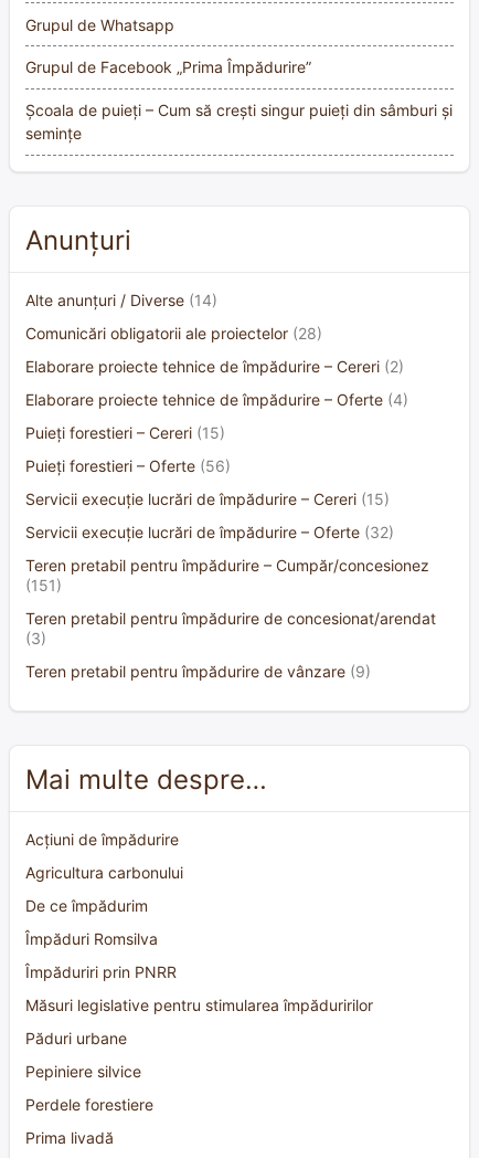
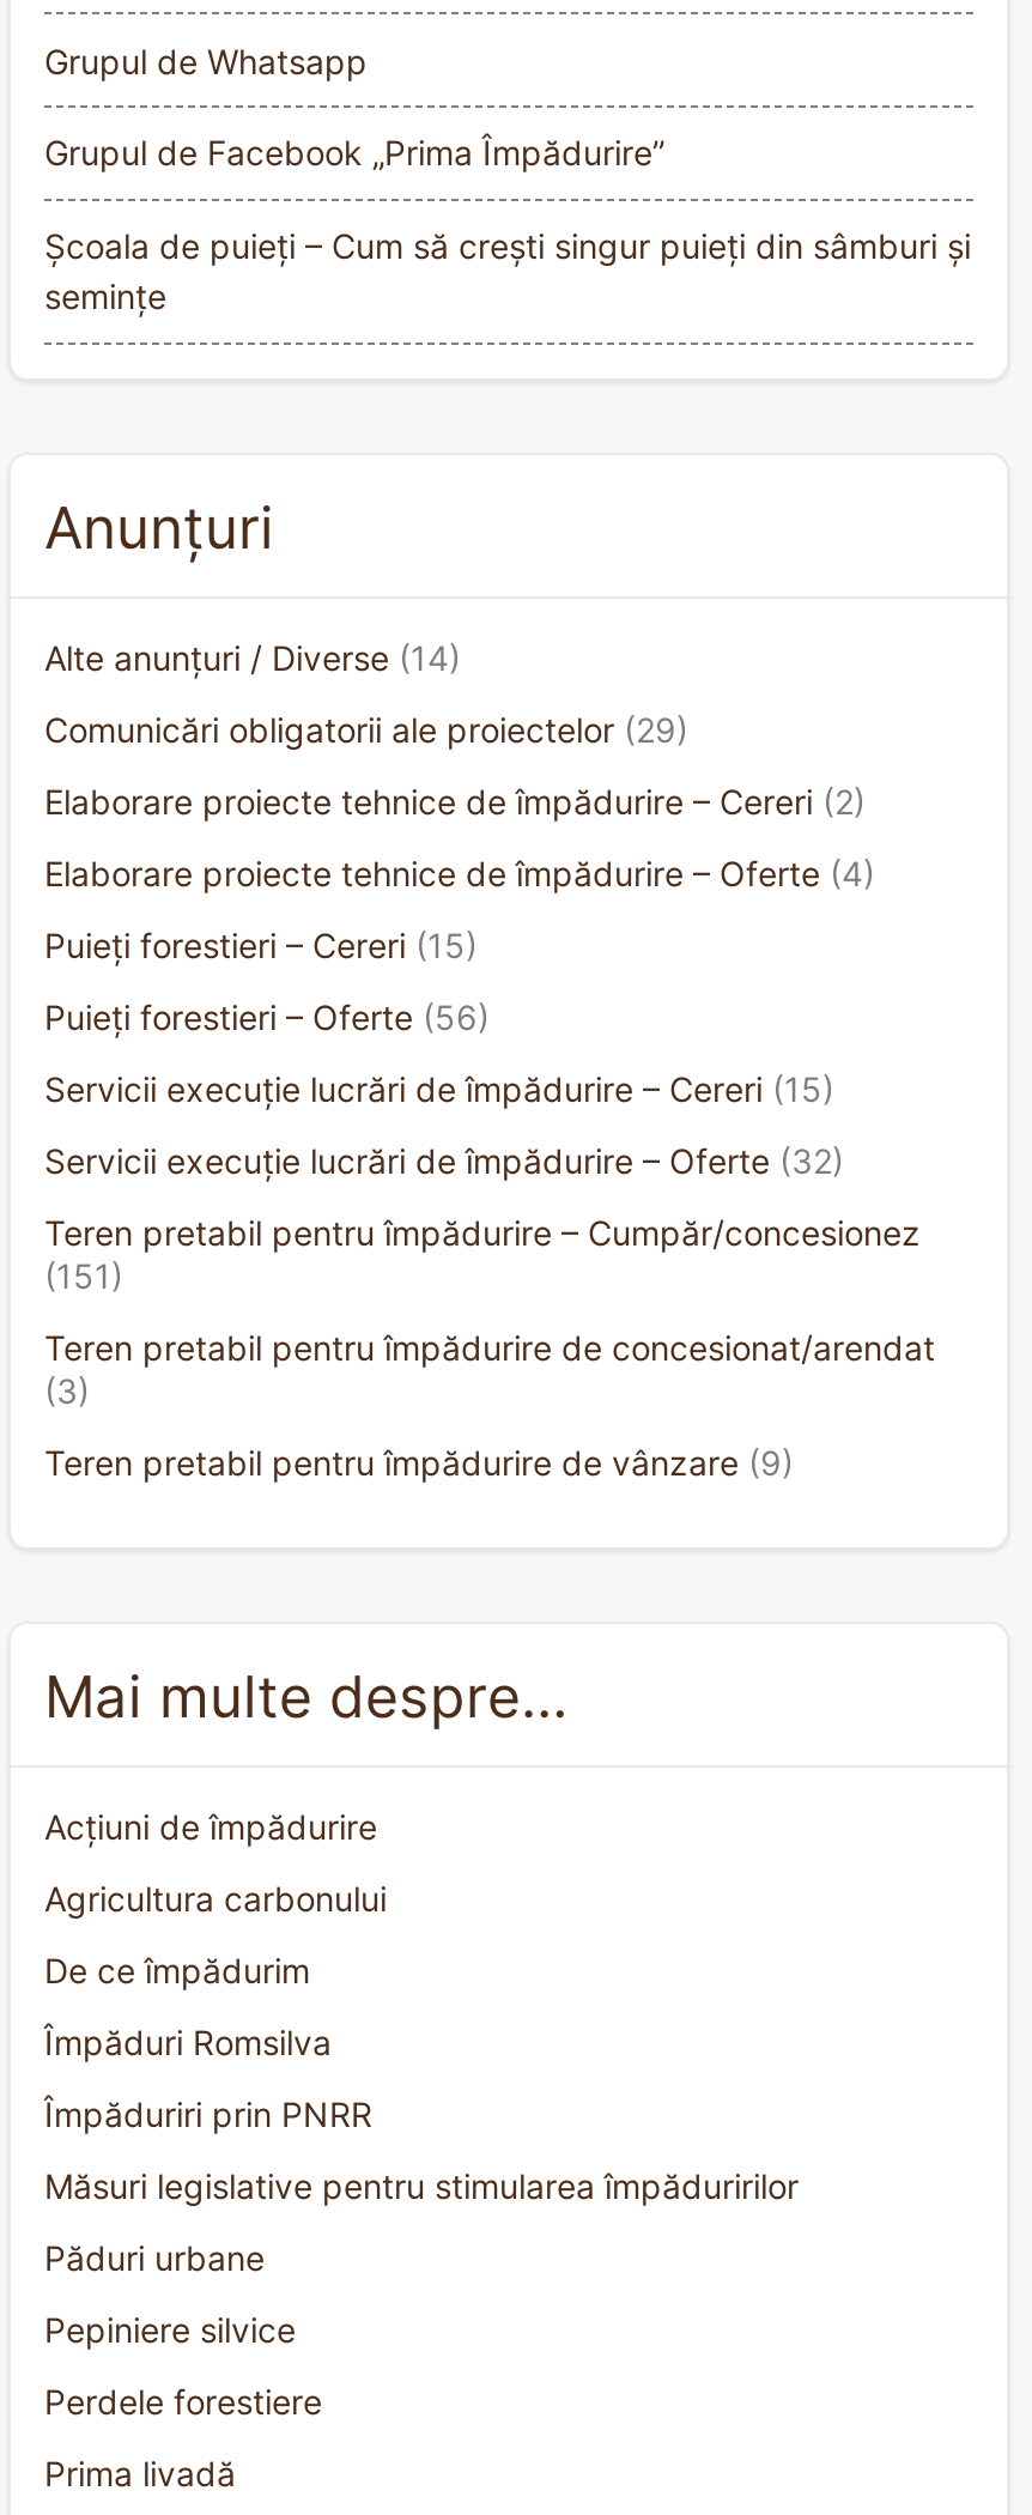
- Comunicări obligatorii ale proiectelor (28)
+ Comunicări obligatorii ale proiectelor (29)
